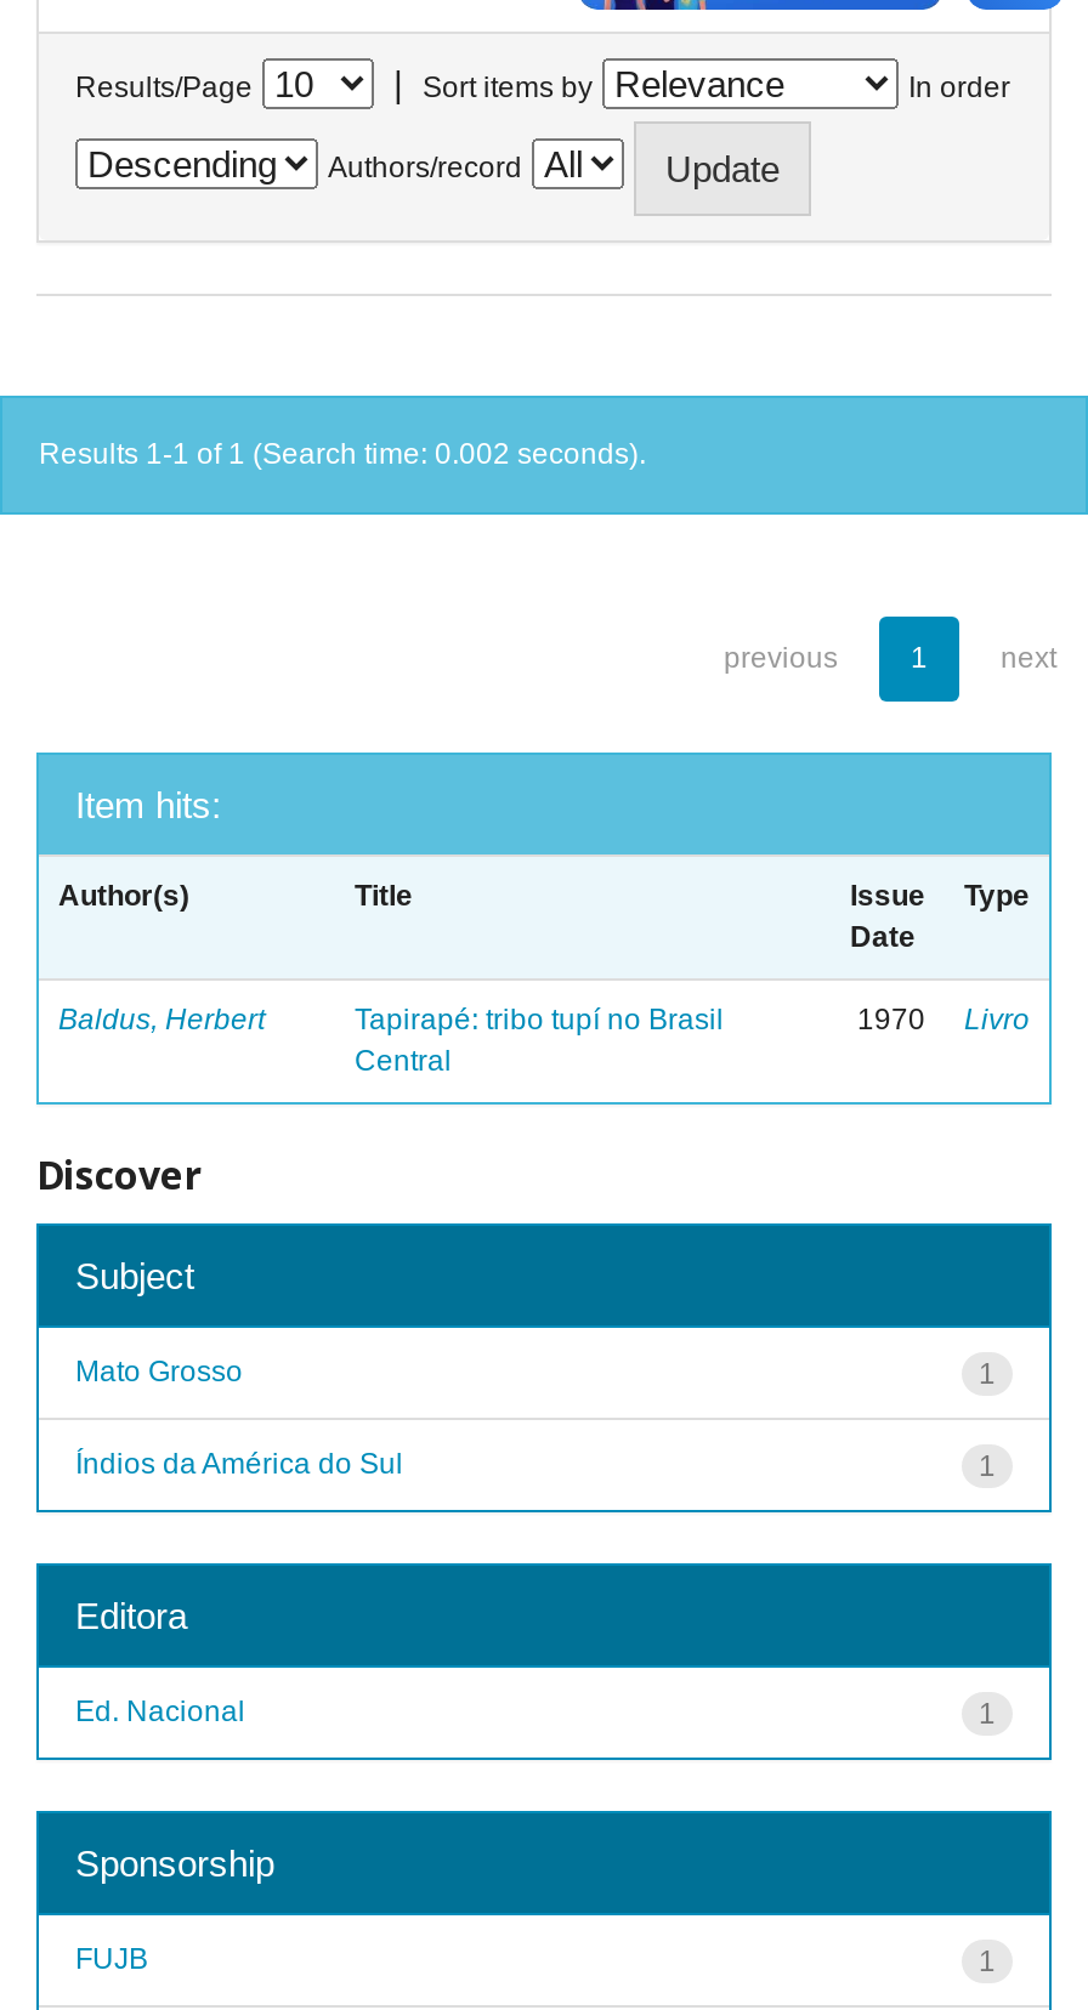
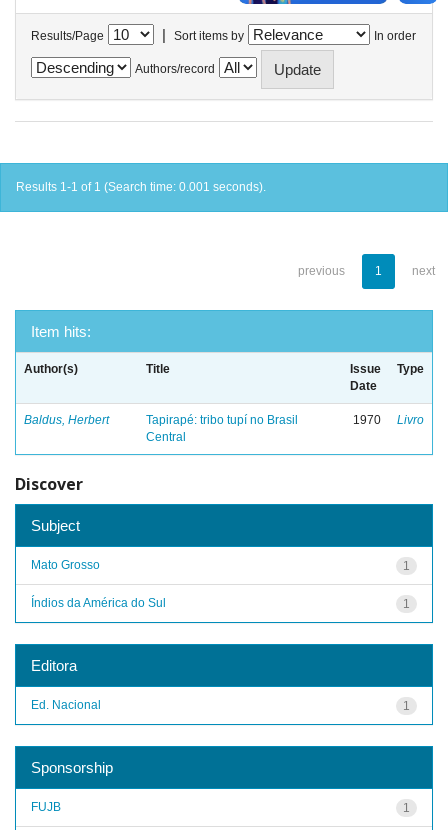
- Results 1-1 of 1 (Search time: 0.002 seconds).
+ Results 1-1 of 1 (Search time: 0.001 seconds).
